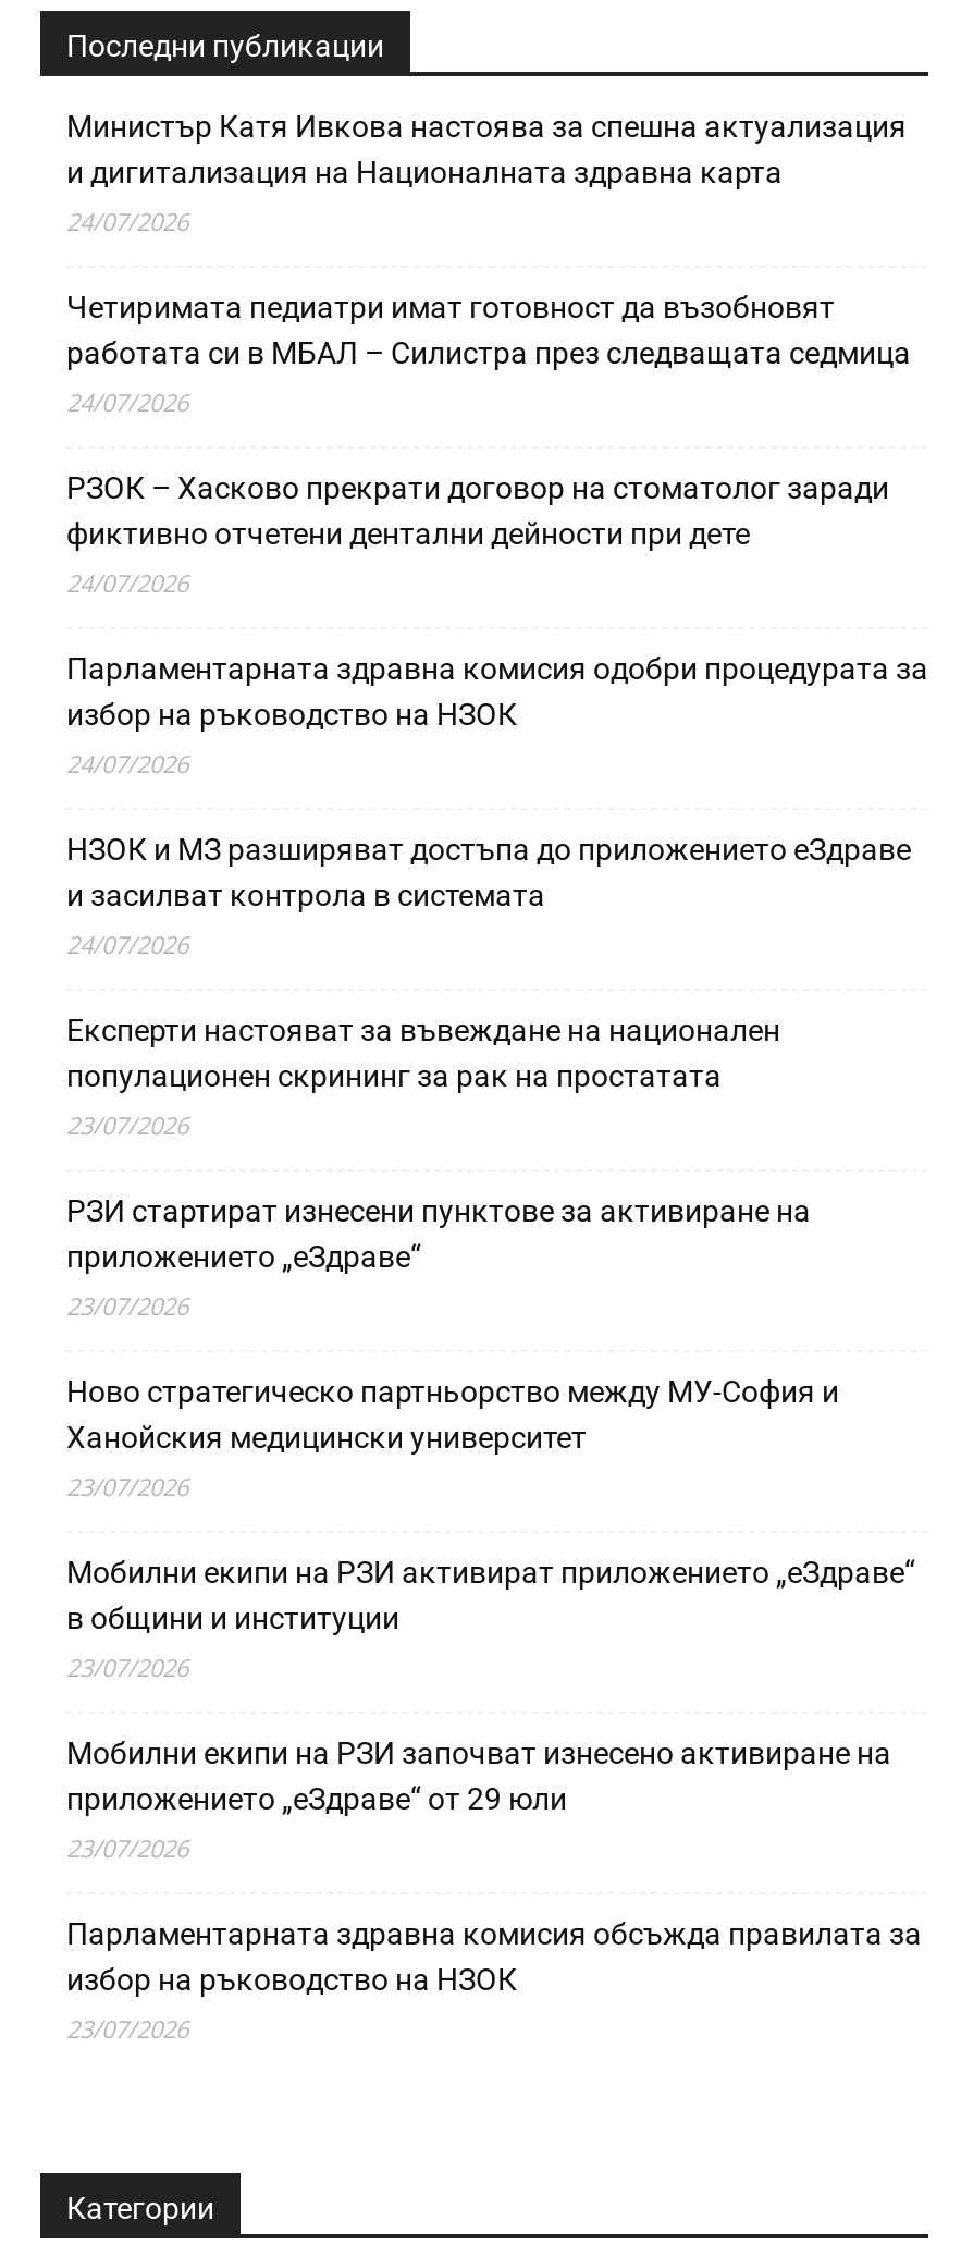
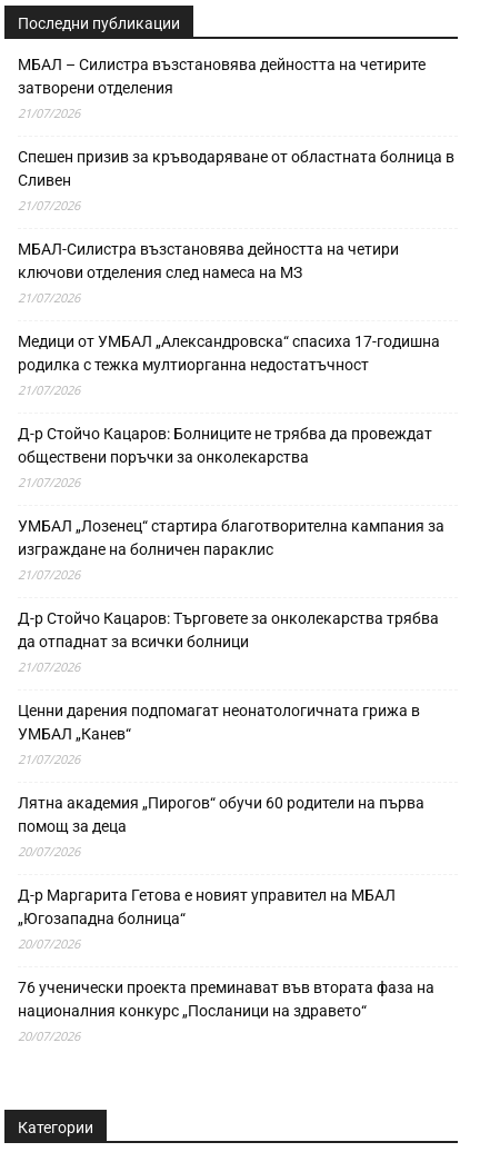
- Министър Катя Ивкова настоява за спешна актуализация
- и дигитализация на Националната здравна карта
- 24/07/2026
+ МБАЛ – Силистра възстановява дейността на четирите
+ затворени отделения
+ 21/07/2026

- Четиримата педиатри имат готовност да възобновят
- работата си в МБАЛ – Силистра през следващата седмица
- 24/07/2026
+ Спешен призив за кръводаряване от областната болница в
+ Сливен
+ 21/07/2026

- РЗОК – Хасково прекрати договор на стоматолог заради
- фиктивно отчетени дентални дейности при дете
- 24/07/2026
+ МБАЛ-Силистра възстановява дейността на четири
+ ключови отделения след намеса на МЗ
+ 21/07/2026

- Парламентарната здравна комисия одобри процедурата за
- избор на ръководство на НЗОК
- 24/07/2026
+ Медици от УМБАЛ „Александровска“ спасиха 17-годишна
+ родилка с тежка мултиорганна недостатъчност
+ 21/07/2026

- НЗОК и МЗ разширяват достъпа до приложението еЗдраве
- и засилват контрола в системата
- 24/07/2026
+ Д-р Стойчо Кацаров: Болниците не трябва да провеждат
+ обществени поръчки за онколекарства
+ 21/07/2026

- Експерти настояват за въвеждане на национален
- популационен скрининг за рак на простатата
- 23/07/2026
+ УМБАЛ „Лозенец“ стартира благотворителна кампания за
+ изграждане на болничен параклис
+ 21/07/2026

- РЗИ стартират изнесени пунктове за активиране на
- приложението „еЗдраве“
- 23/07/2026
+ Д-р Стойчо Кацаров: Търговете за онколекарства трябва
+ да отпаднат за всички болници
+ 21/07/2026

- Ново стратегическо партньорство между МУ-София и
- Ханойския медицински университет
- 23/07/2026
+ Ценни дарения подпомагат неонатологичната грижа в
+ УМБАЛ „Канев“
+ 21/07/2026

- Мобилни екипи на РЗИ активират приложението „еЗдраве“
- в общини и институции
- 23/07/2026
+ Лятна академия „Пирогов“ обучи 60 родители на първа
+ помощ за деца
+ 20/07/2026

- Мобилни екипи на РЗИ започват изнесено активиране на
- приложението „еЗдраве“ от 29 юли
- 23/07/2026
+ Д-р Маргарита Гетова е новият управител на МБАЛ
+ „Югозападна болница“
+ 20/07/2026

- Парламентарната здравна комисия обсъжда правилата за
- избор на ръководство на НЗОК
- 23/07/2026
+ 76 ученически проекта преминават във втората фаза на
+ националния конкурс „Посланици на здравето“
+ 20/07/2026
